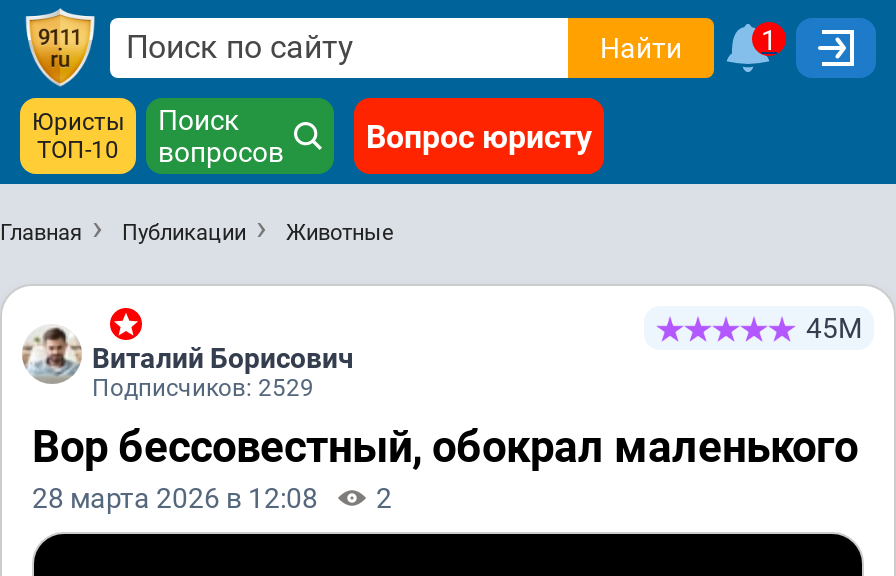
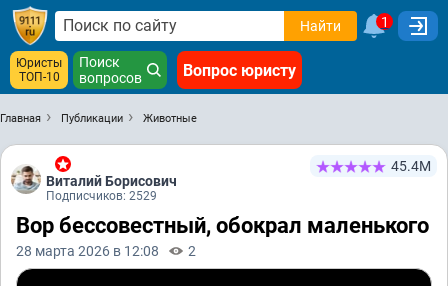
- 45М
+ 45.4М
